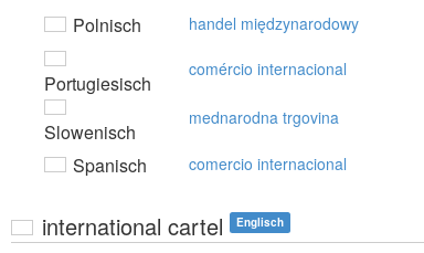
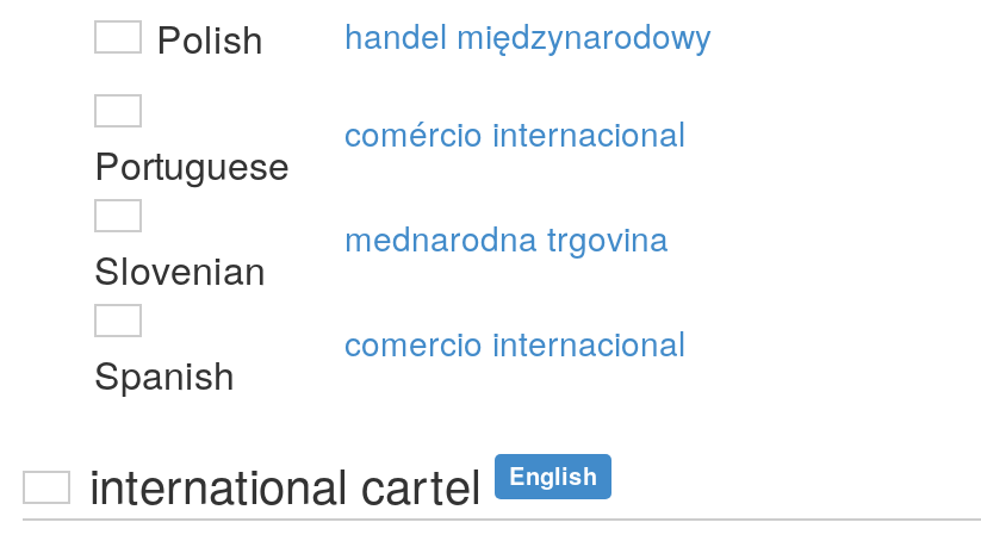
- Polnisch
+ Polish

- Portugiesisch
+ Portuguese

- Slowenisch
+ Slovenian

- Spanisch
+ Spanish

- Englisch
+ English
